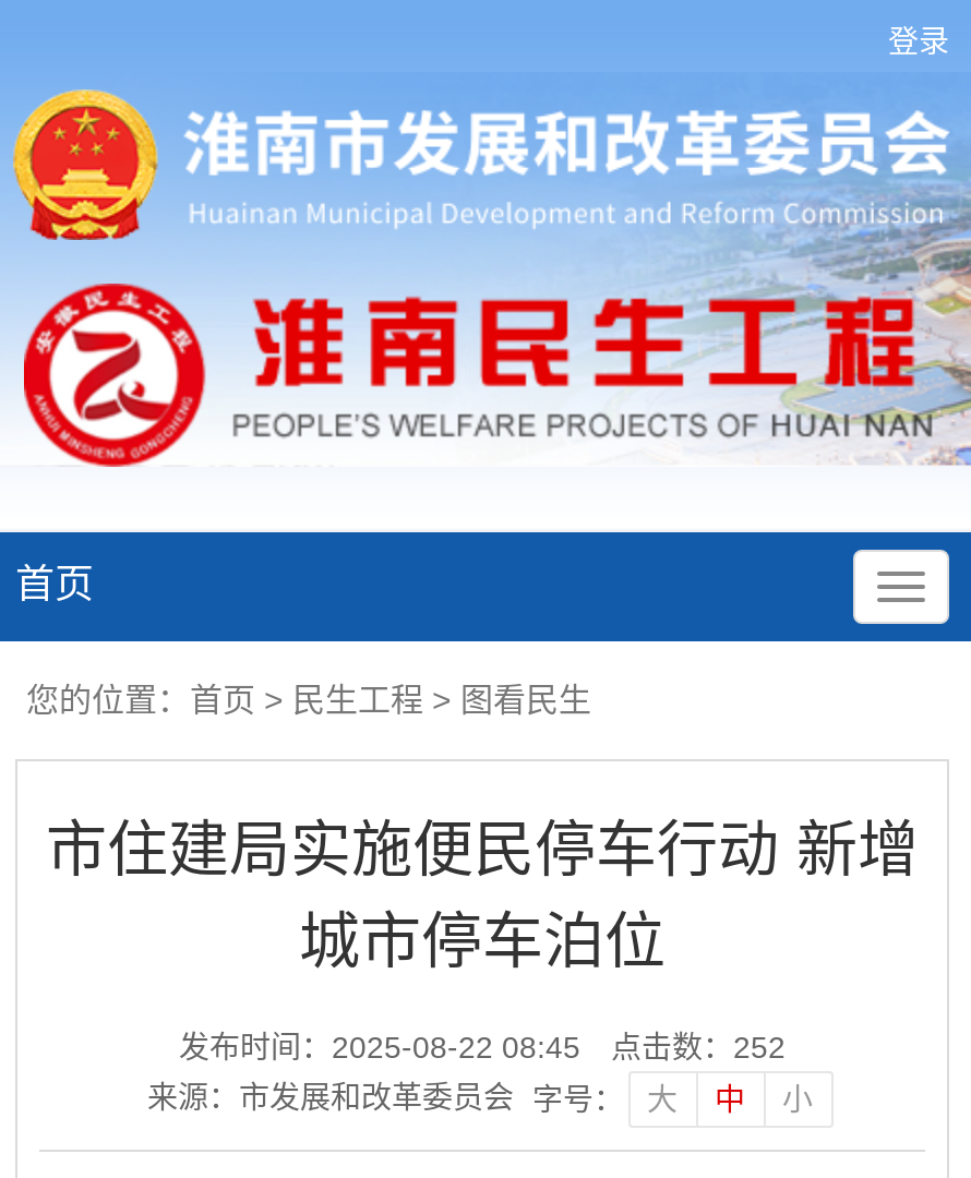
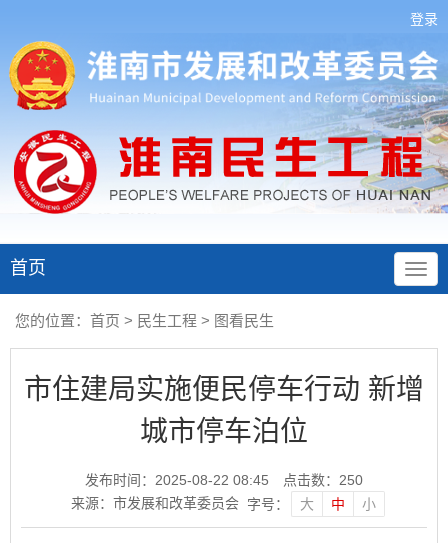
- 发布时间：2025-08-22 08:45 点击数：252
+ 发布时间：2025-08-22 08:45 点击数：250
